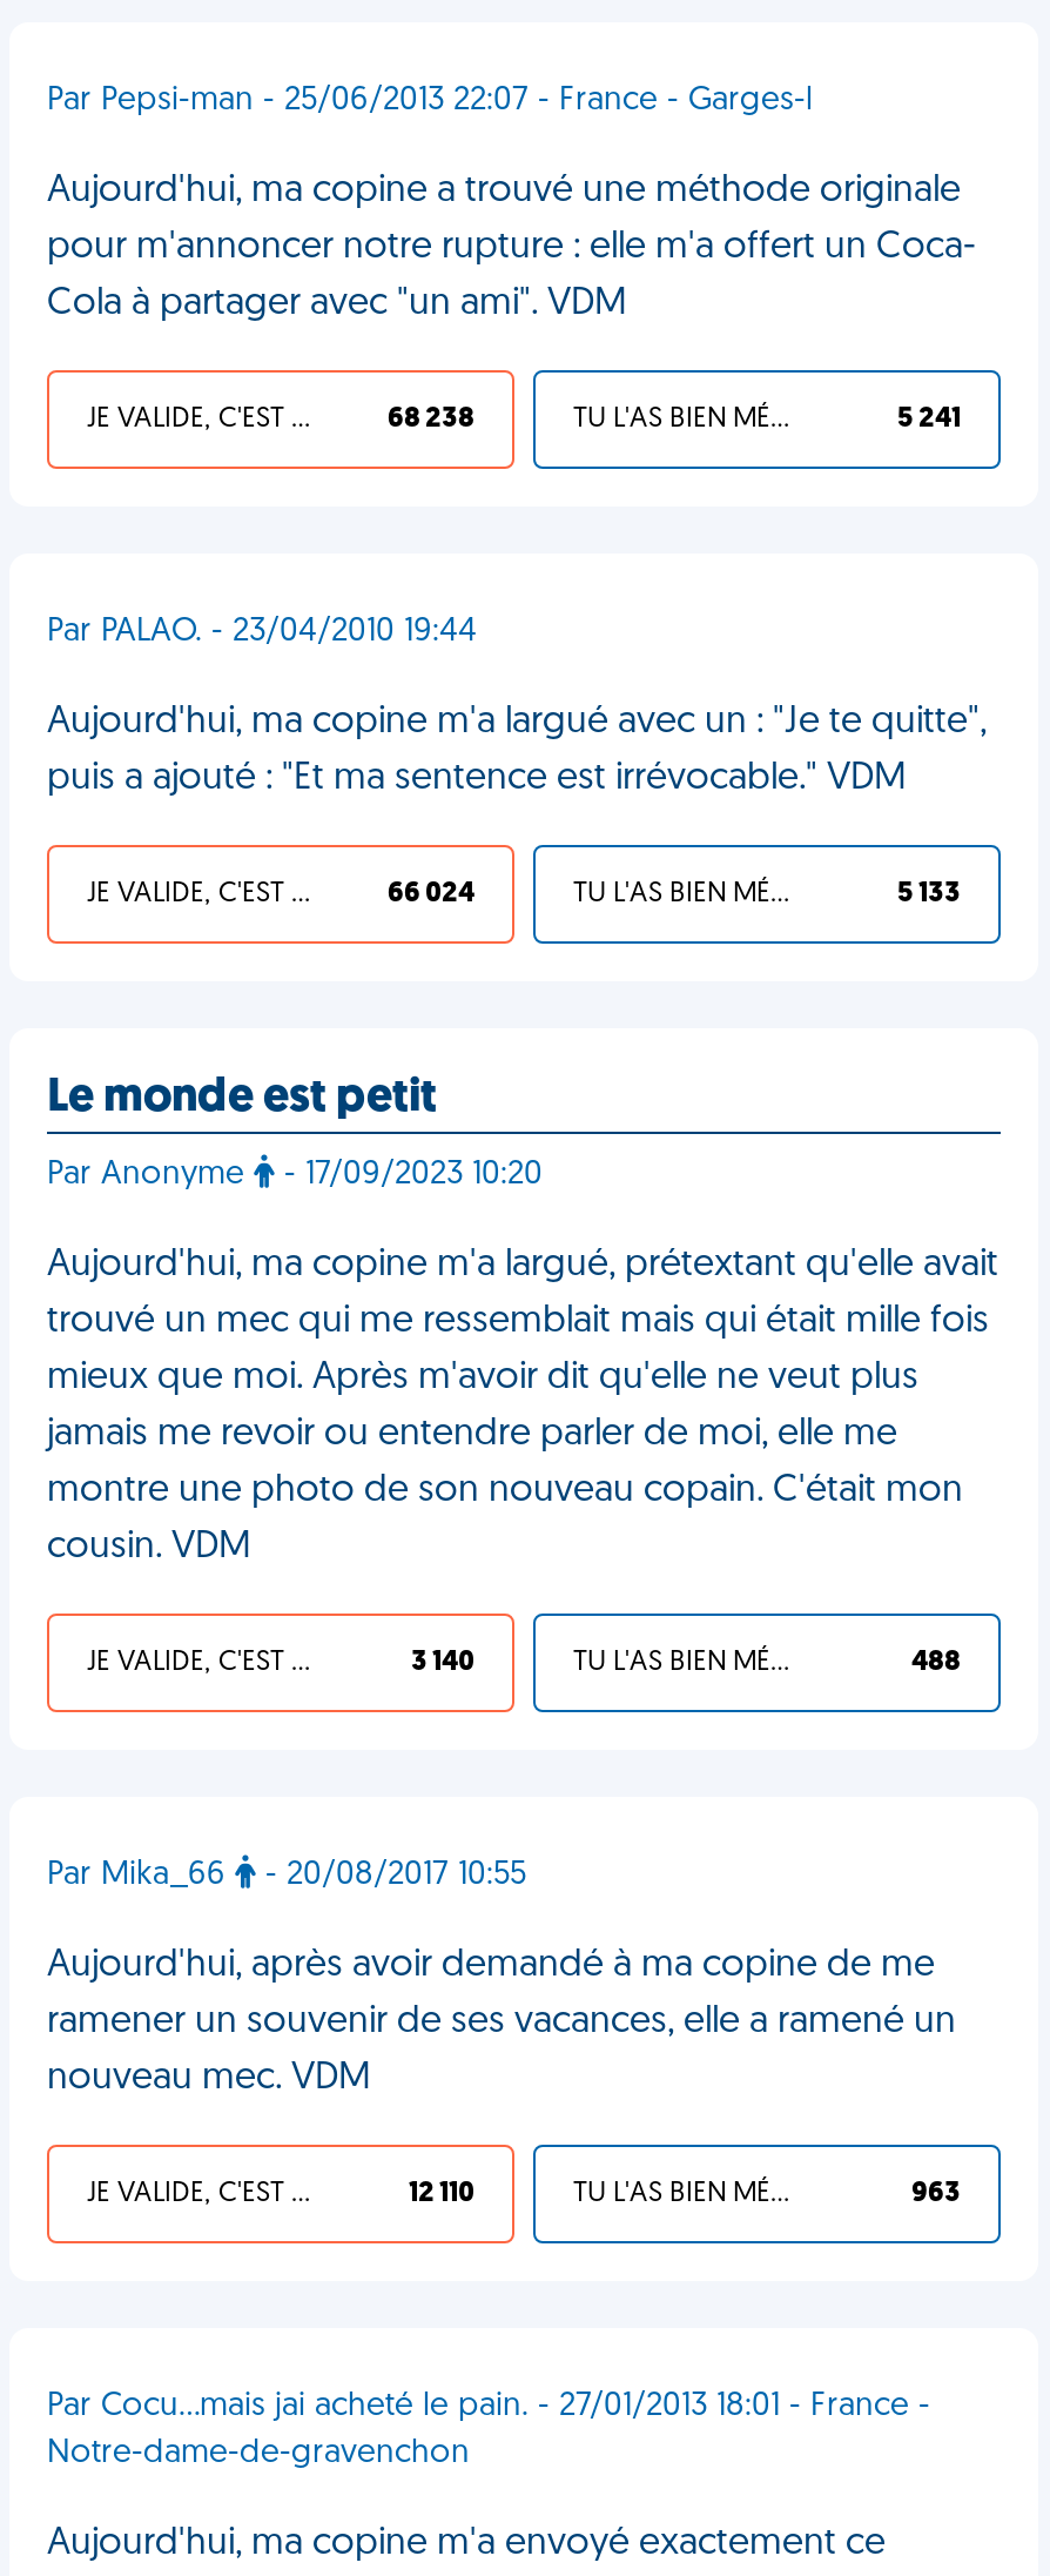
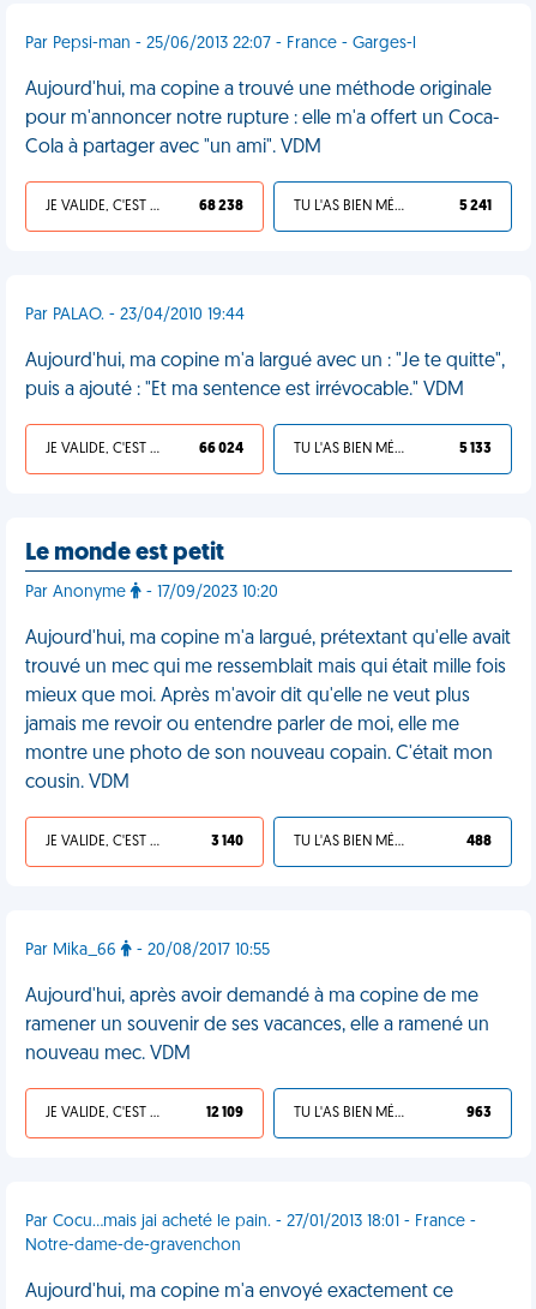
- 12 110
+ 12 109
